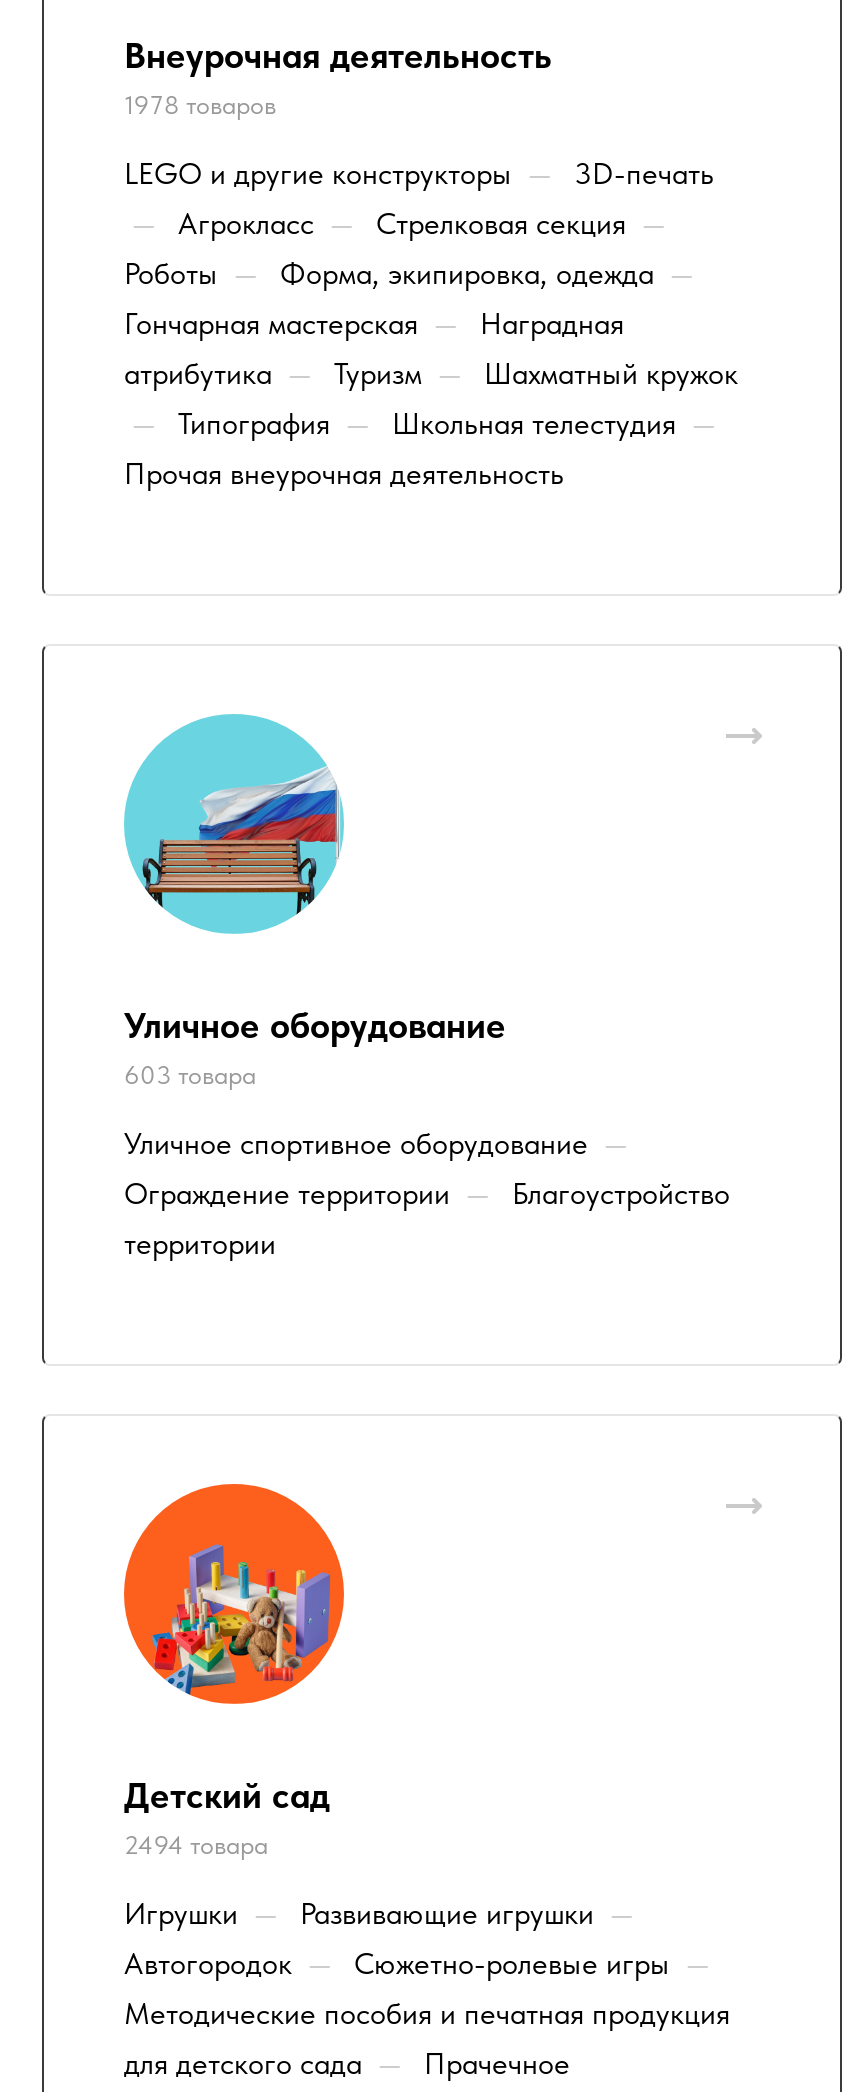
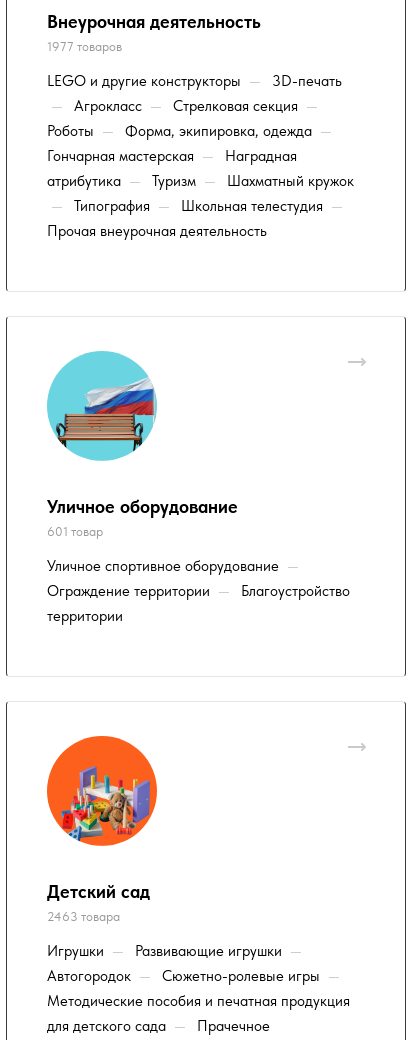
- 1978 товаров
+ 1977 товаров

- 603 товара
+ 601 товар

- 2494 товара
+ 2463 товара
